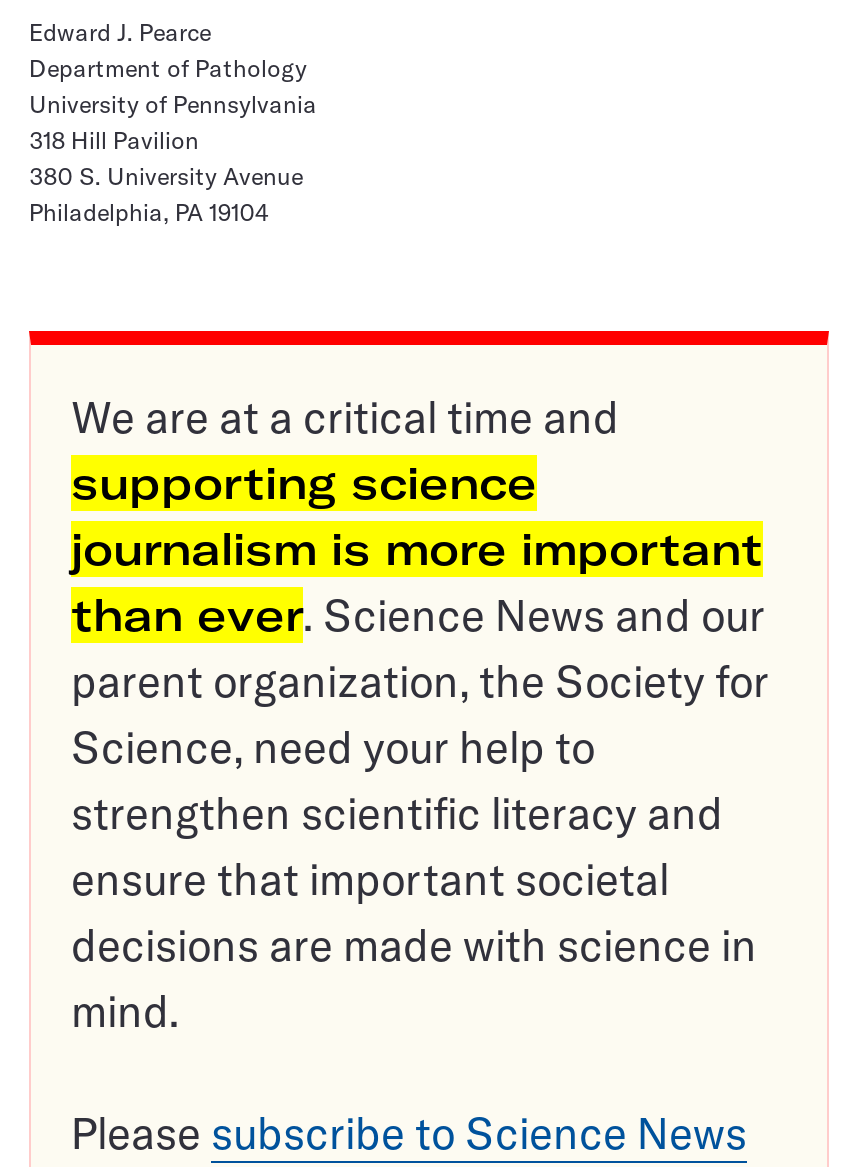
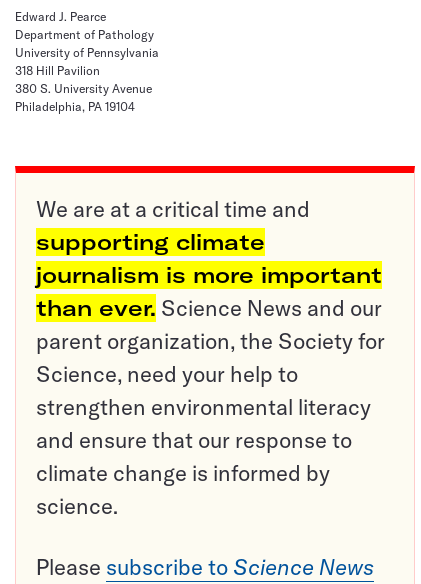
- supporting science
+ supporting climate

- strengthen scientific literacy and
- ensure that important societal
- decisions are made with science in
- mind.
+ strengthen environmental literacy
+ and ensure that our response to
+ climate change is informed by
+ science.
